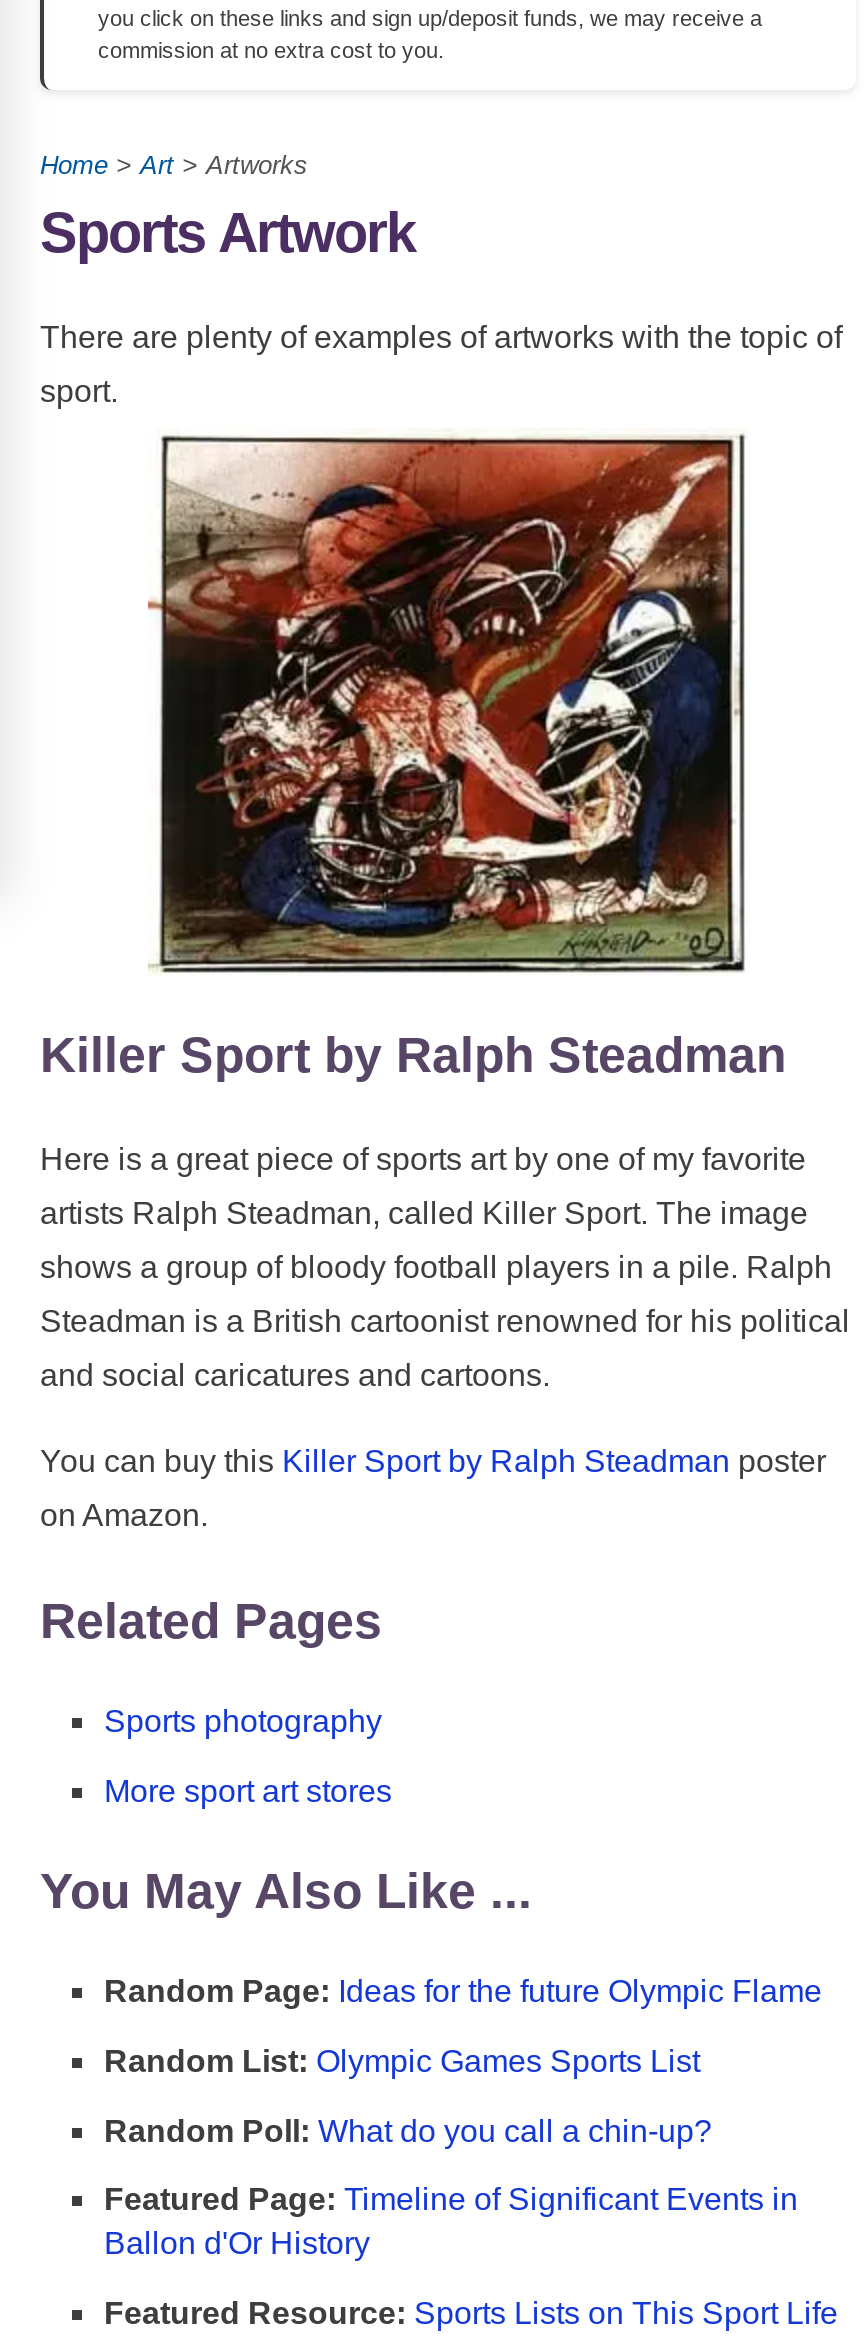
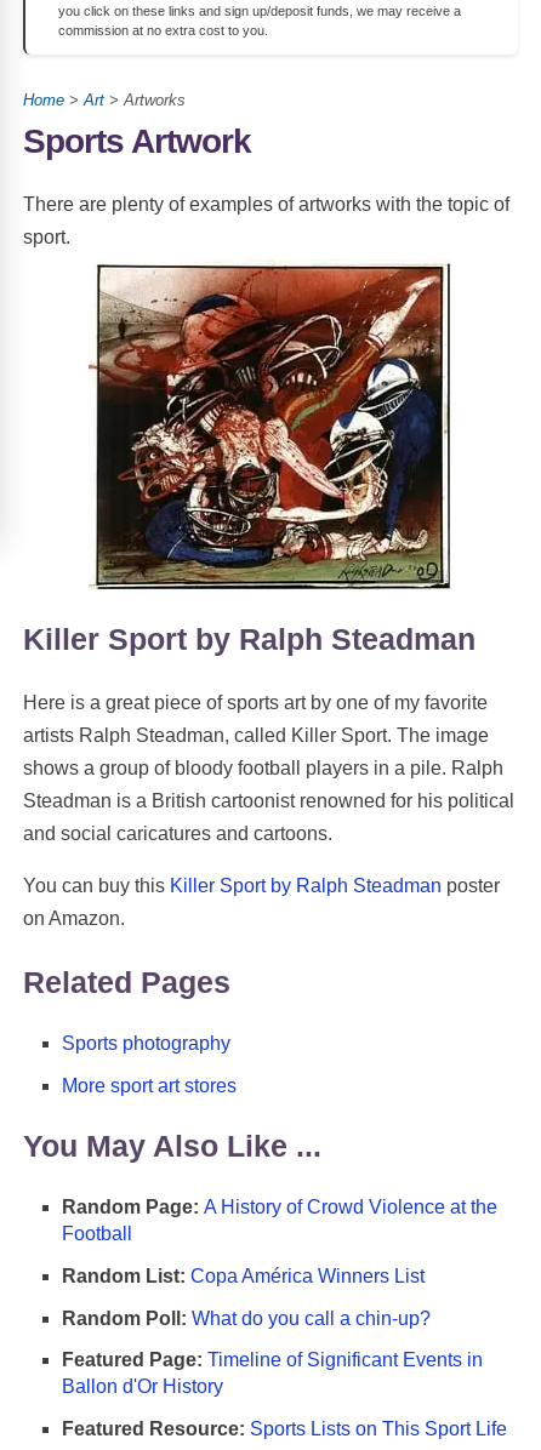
- Random Page: Ideas for the future Olympic Flame
+ Random Page: A History of Crowd Violence at the
+ Football

- Random List: Olympic Games Sports List
+ Random List: Copa América Winners List
